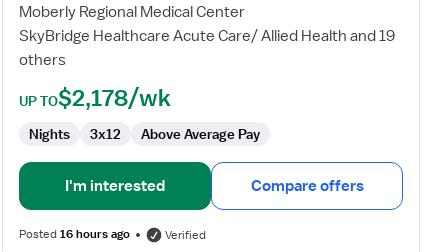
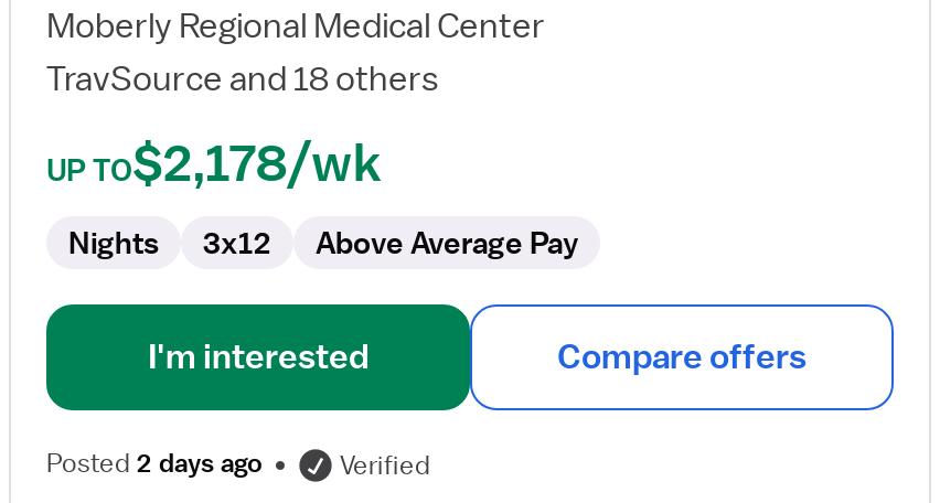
- SkyBridge Healthcare Acute Care/ Allied Health and 19
- others
+ TravSource and 18 others

- Posted 16 hours ago
+ Posted 2 days ago
